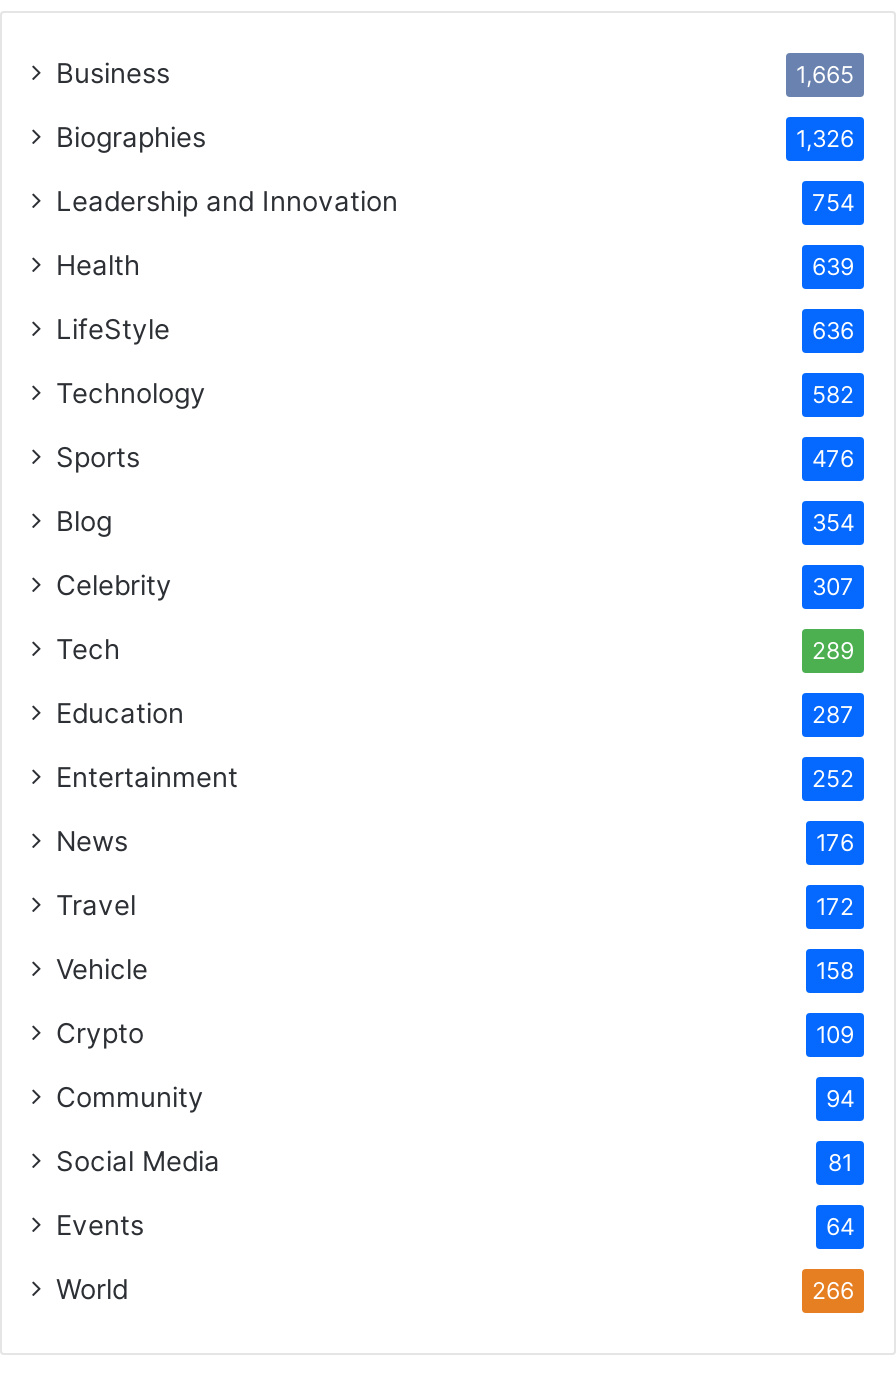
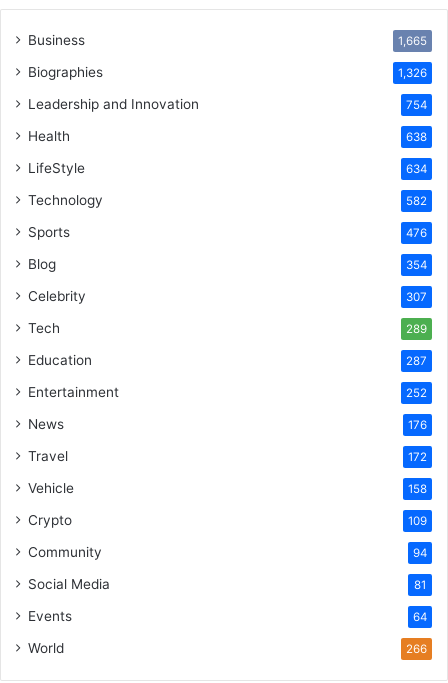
- 639
+ 638

- 636
+ 634
